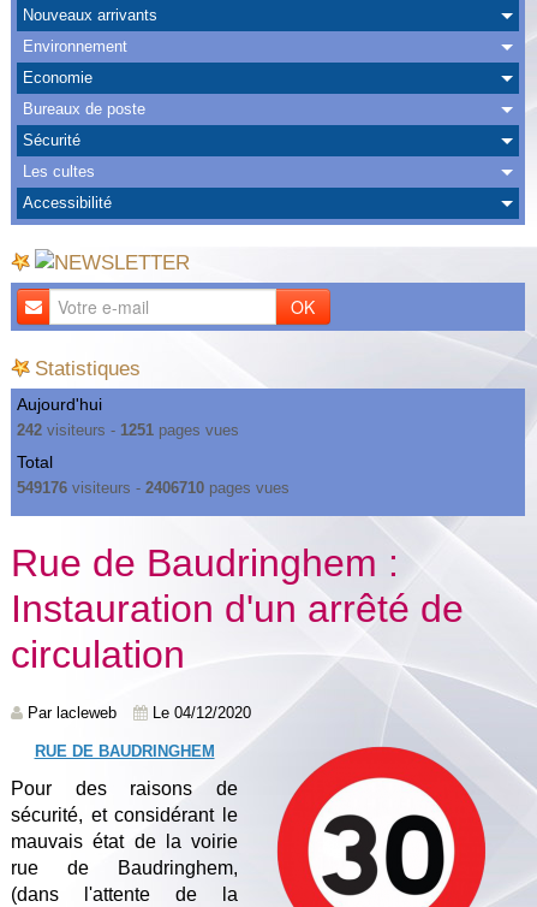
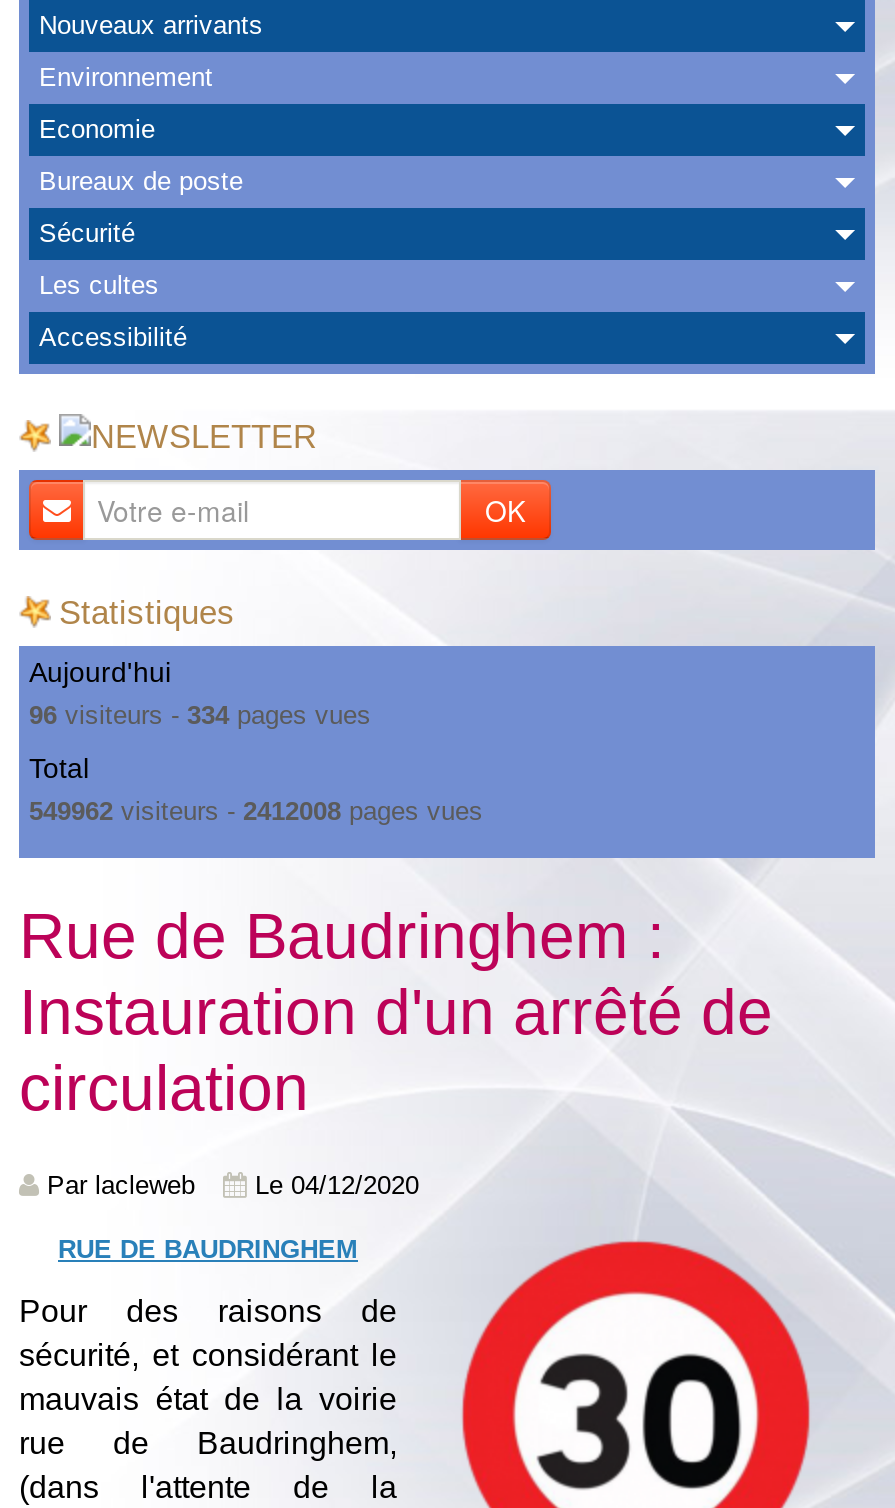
- 242 visiteurs - 1251 pages vues
+ 96 visiteurs - 334 pages vues

- 549176 visiteurs - 2406710 pages vues
+ 549962 visiteurs - 2412008 pages vues
